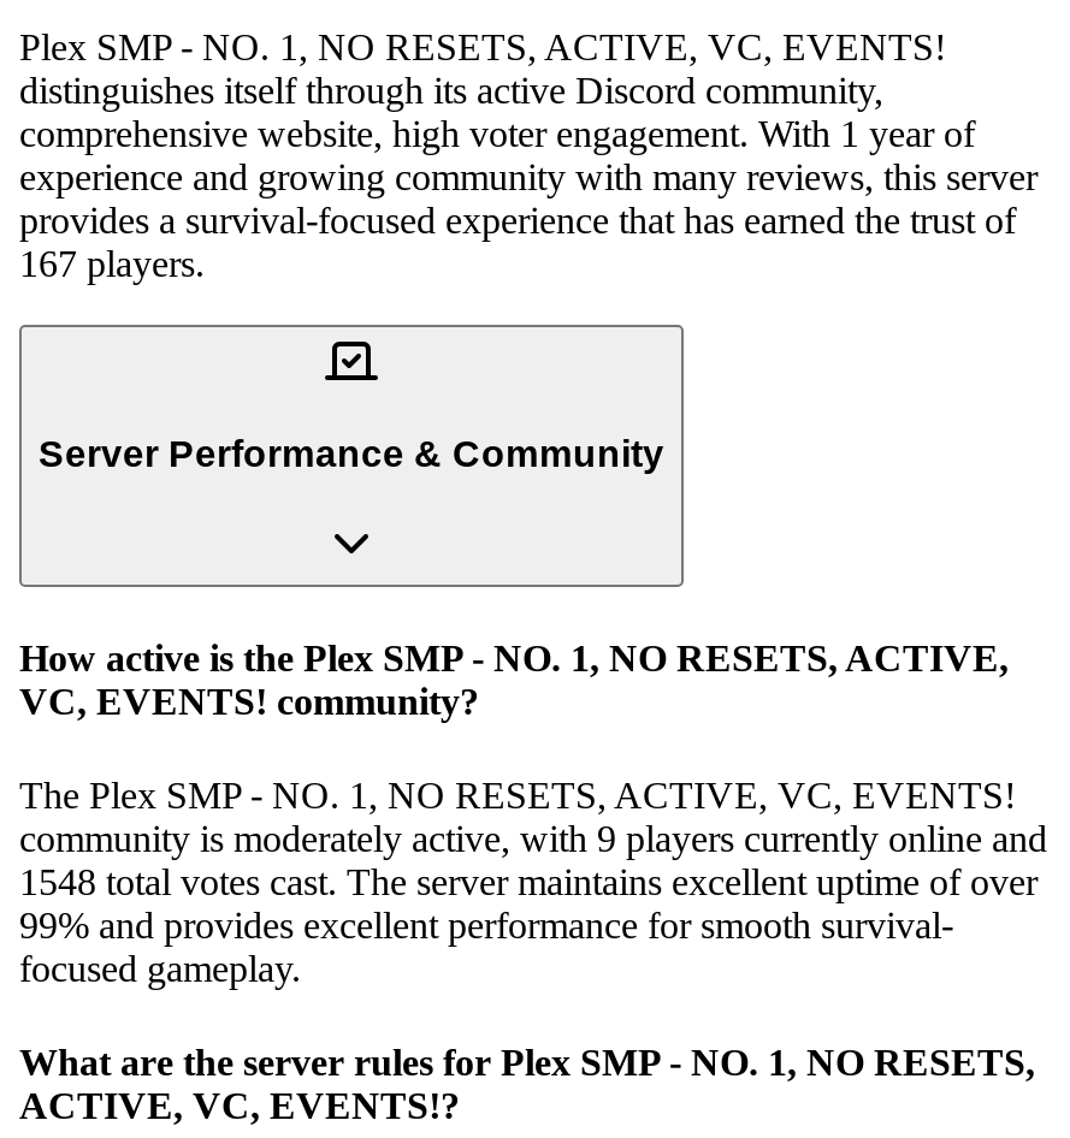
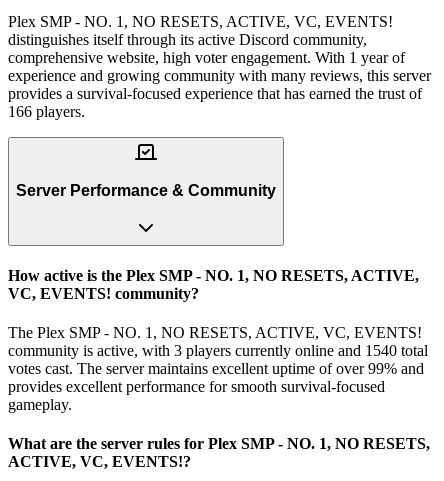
- 167 players.
+ 166 players.

- community is moderately active, with 9 players currently online and
- 1548 total votes cast. The server maintains excellent uptime of over
- 99% and provides excellent performance for smooth survival-
- focused gameplay.
+ community is active, with 3 players currently online and 1540 total
+ votes cast. The server maintains excellent uptime of over 99% and
+ provides excellent performance for smooth survival-focused
+ gameplay.
